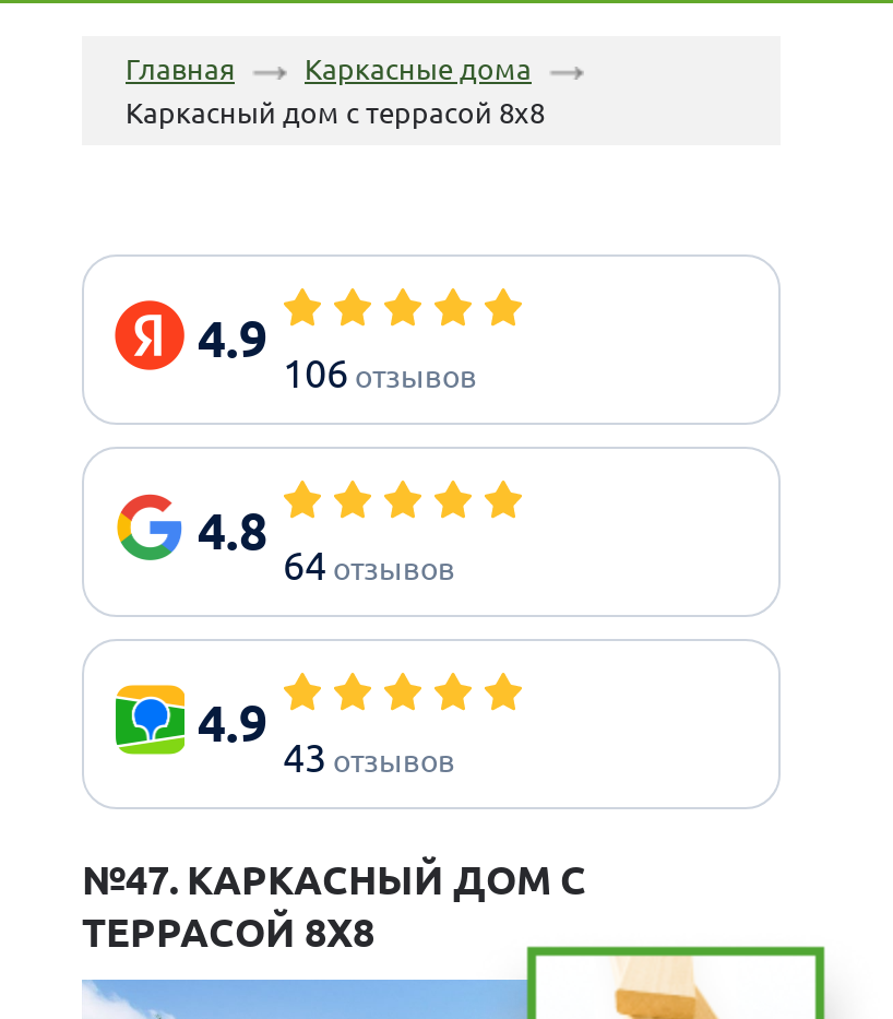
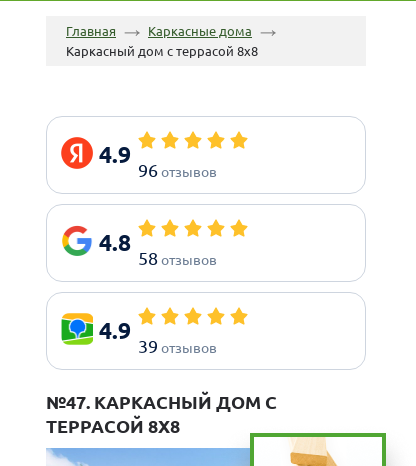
- 106 отзывов
+ 96 отзывов

- 64 отзывов
+ 58 отзывов

- 43 отзывов
+ 39 отзывов
